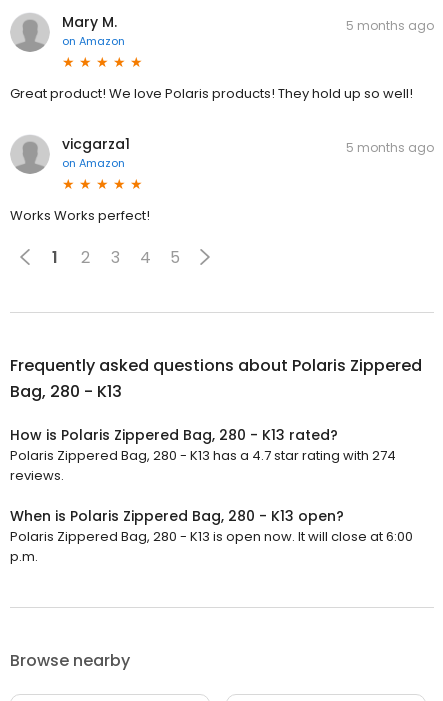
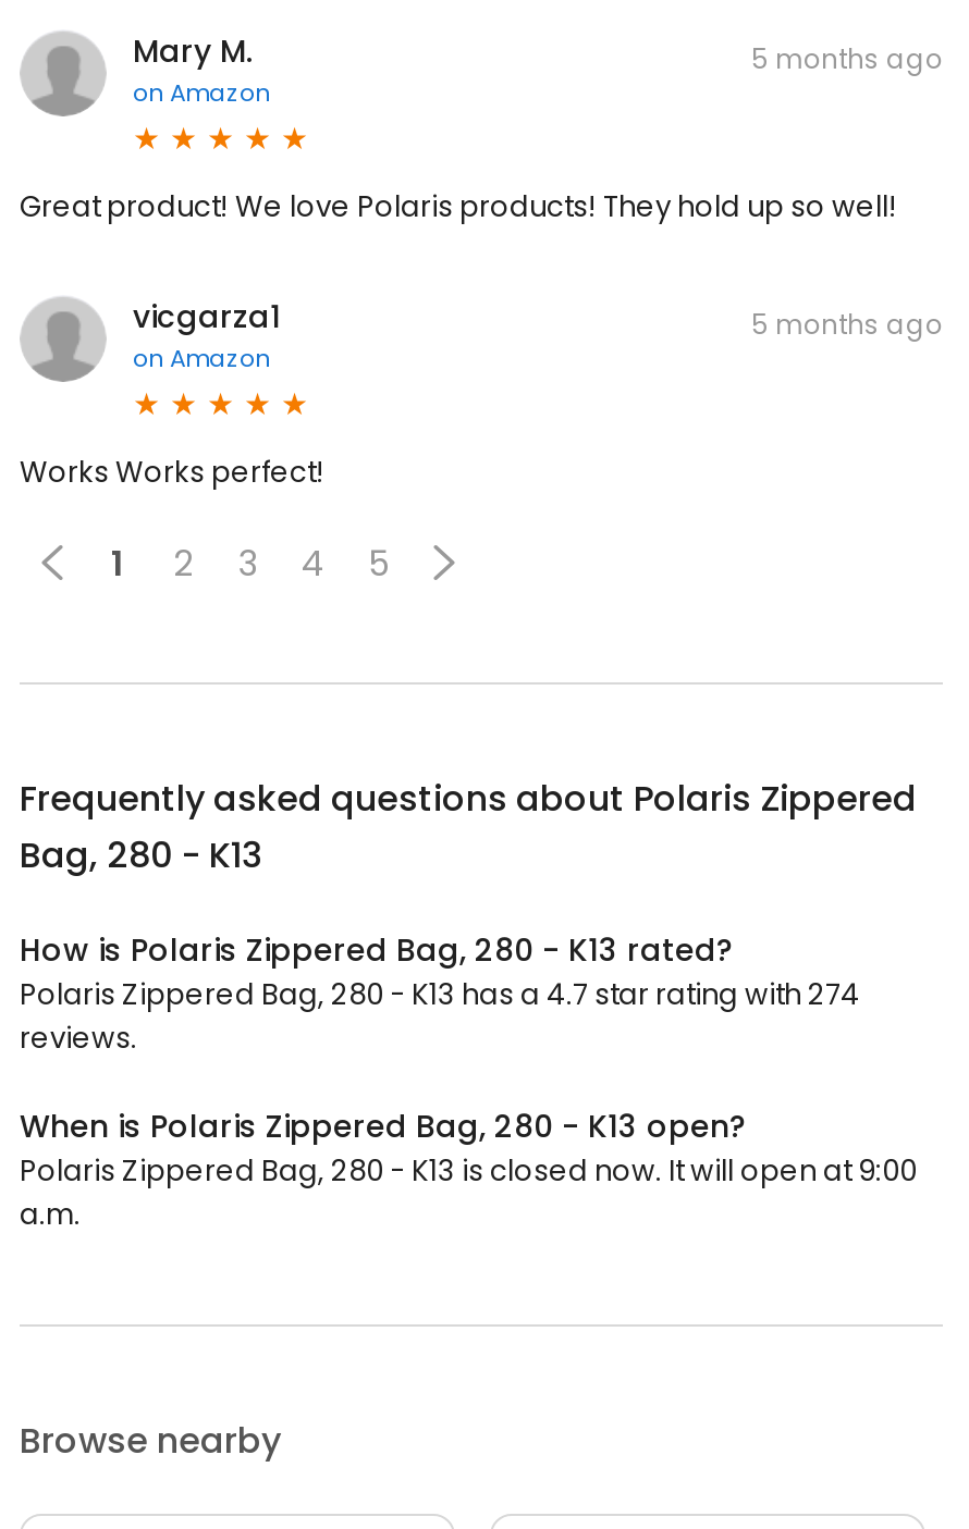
- Polaris Zippered Bag, 280 - K13 is open now. It will close at 6:00
- p.m.
+ Polaris Zippered Bag, 280 - K13 is closed now. It will open at 9:00
+ a.m.
